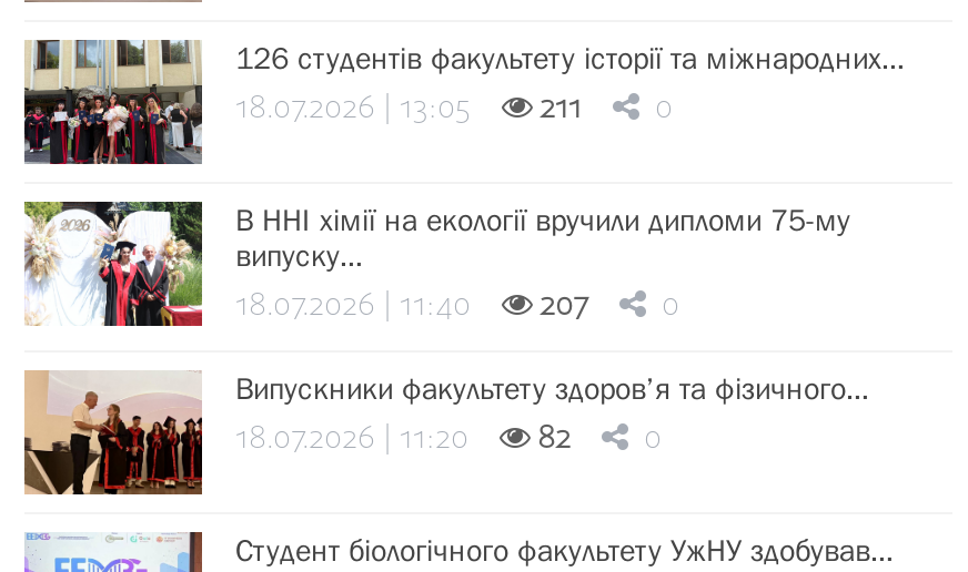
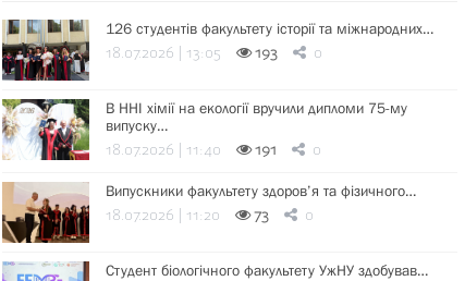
- 211
+ 193

- 207
+ 191

- 82
+ 73
